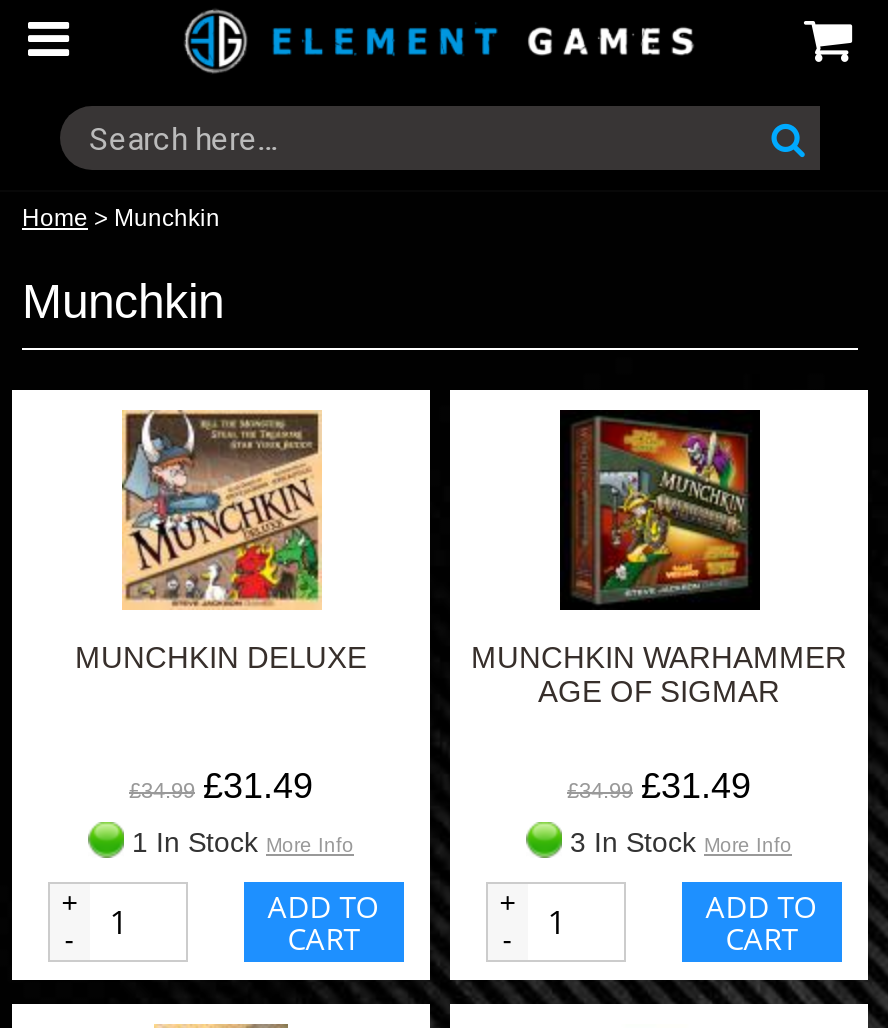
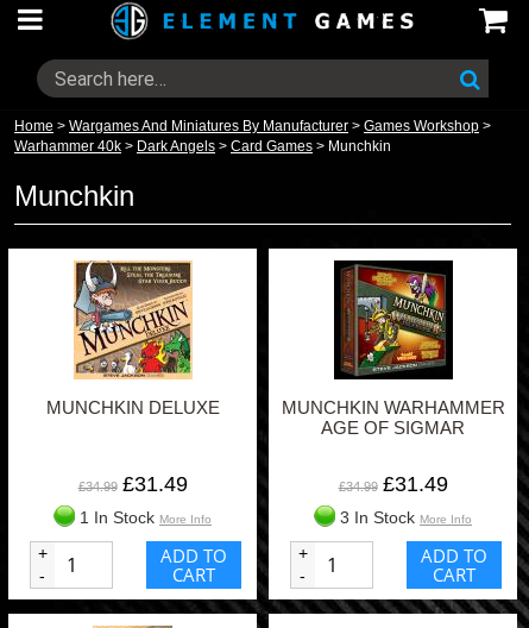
- Home > Munchkin
+ Home > Wargames And Miniatures By Manufacturer > Games Workshop >
+ Warhammer 40k > Dark Angels > Card Games > Munchkin
